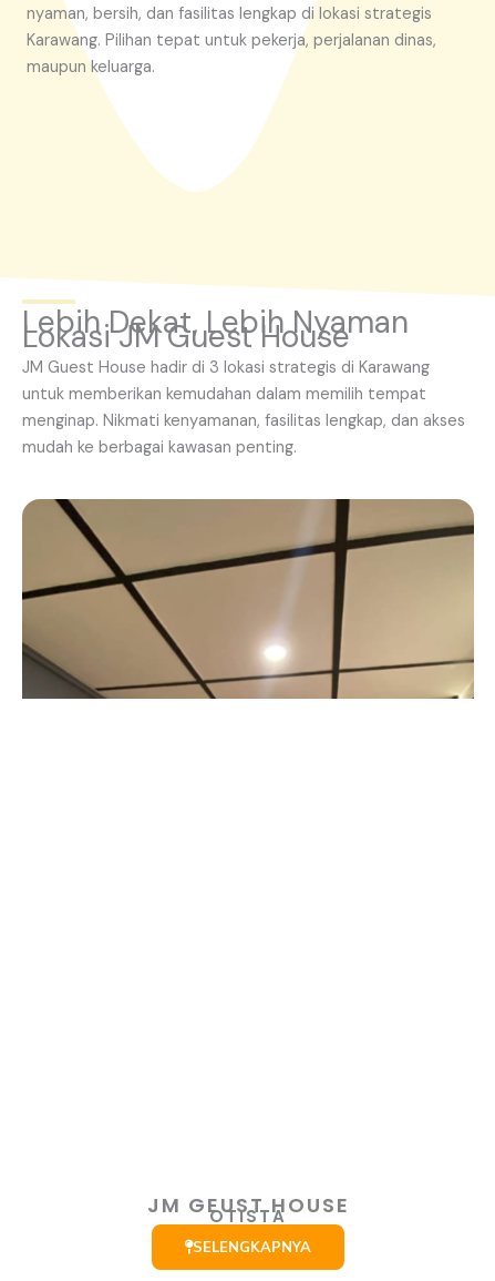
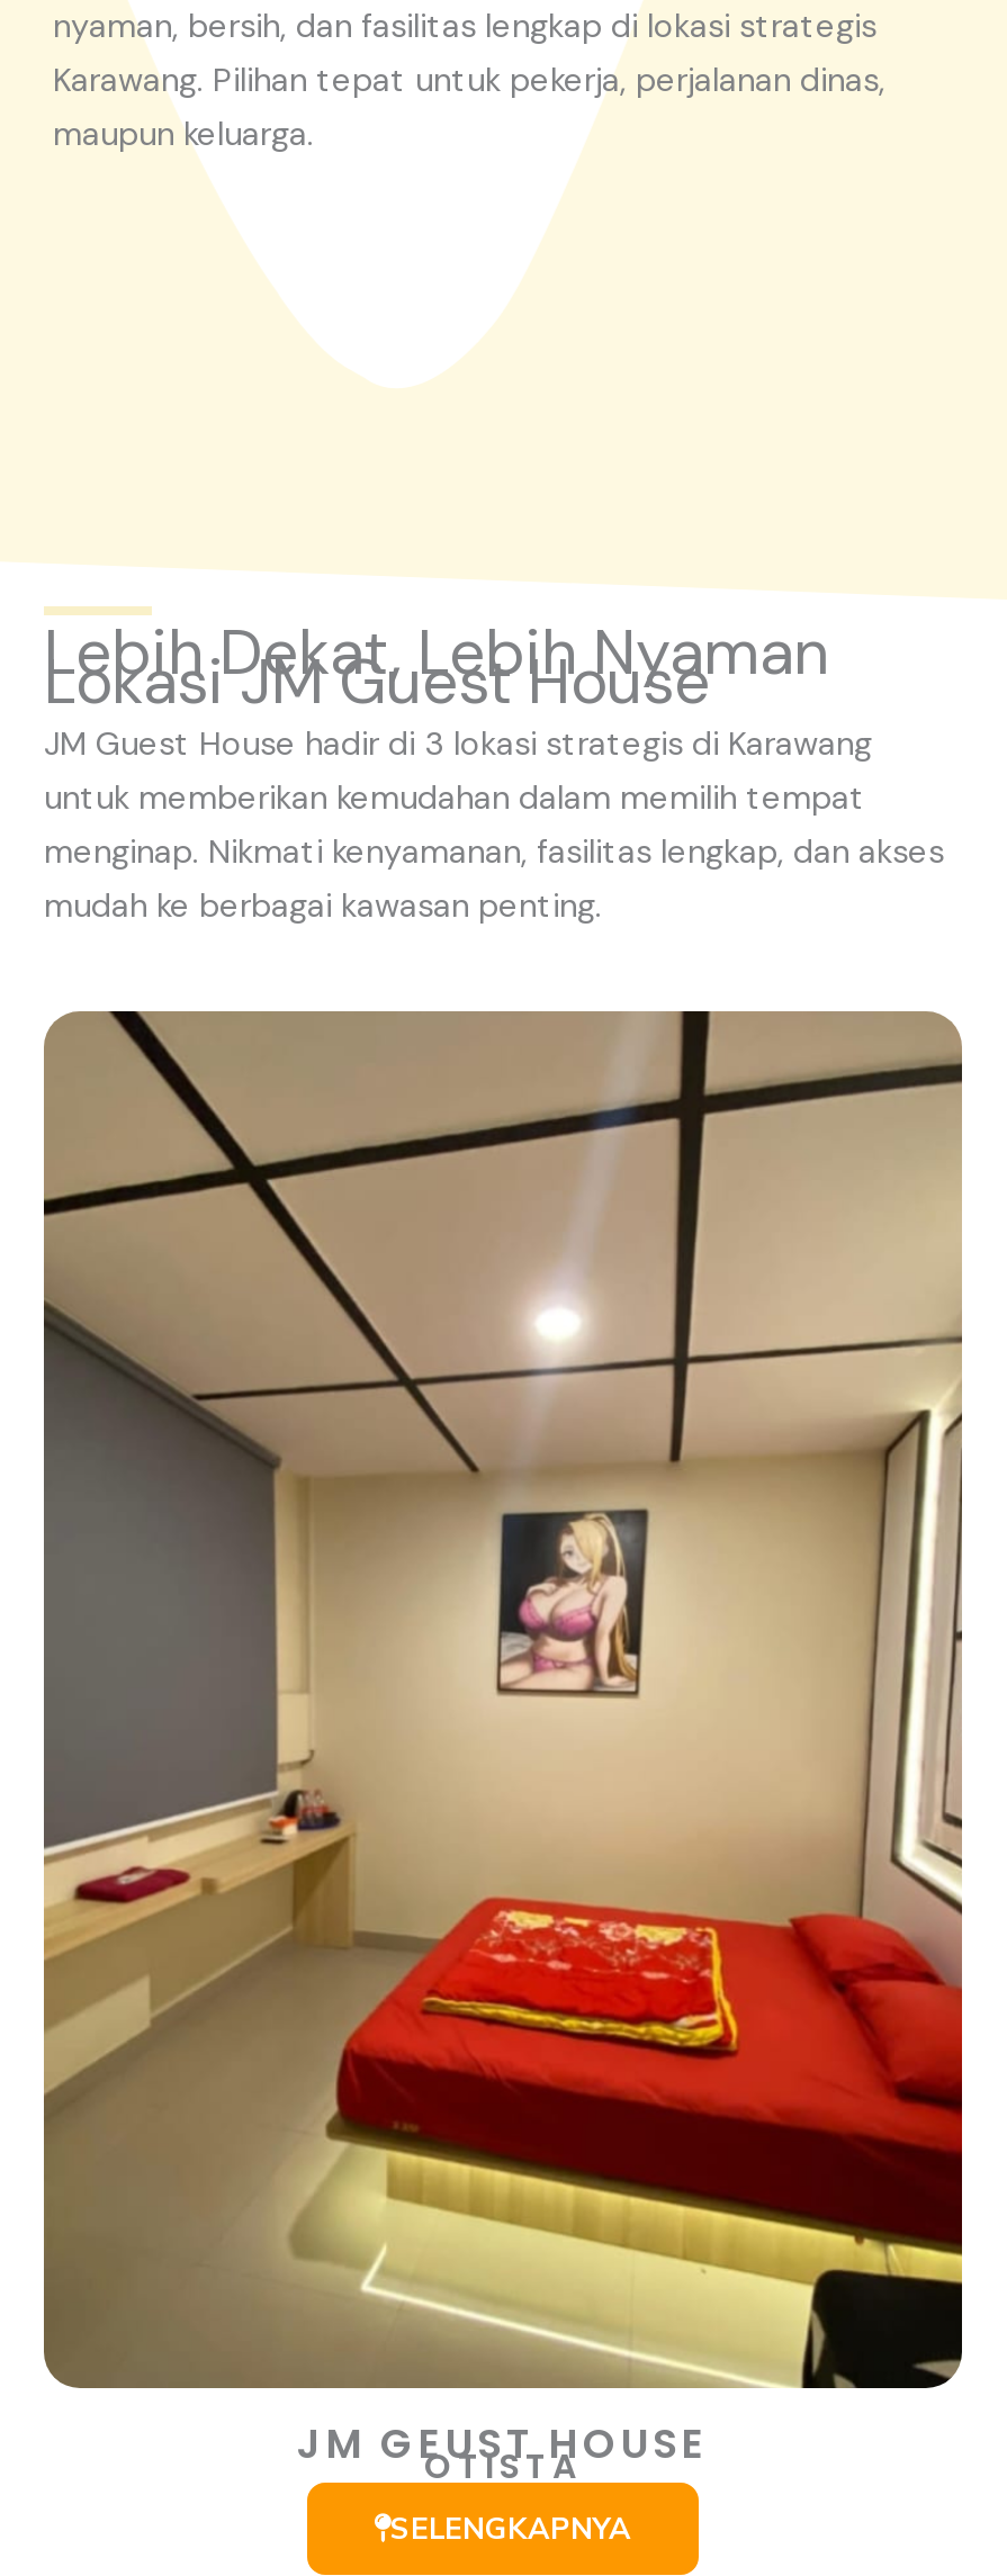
+ [image]
